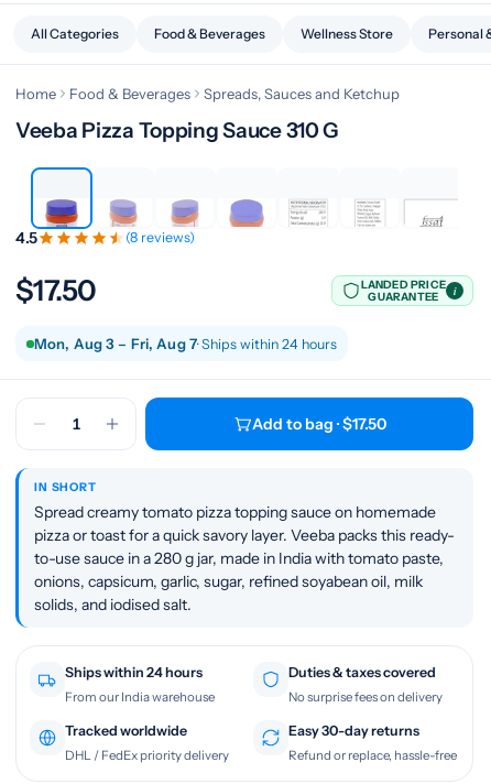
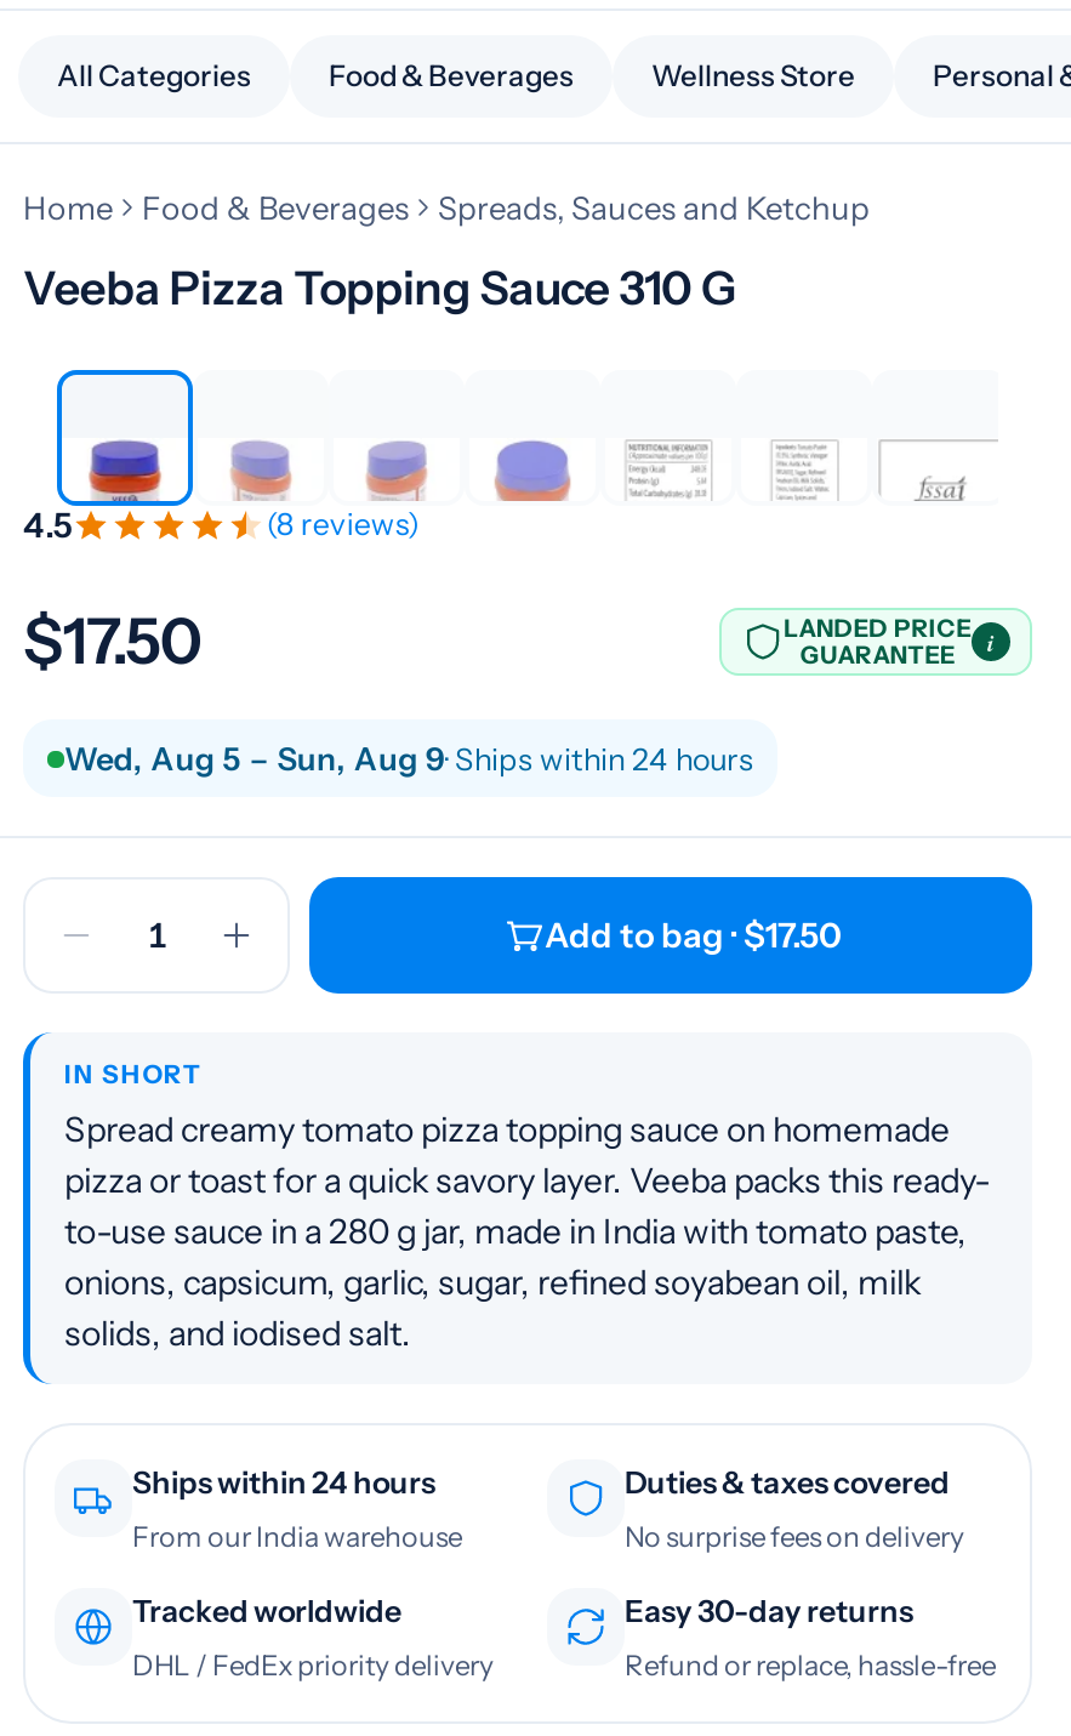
- Mon, Aug 3 – Fri, Aug 7 · Ships within 24 hours
+ Wed, Aug 5 – Sun, Aug 9 · Ships within 24 hours
